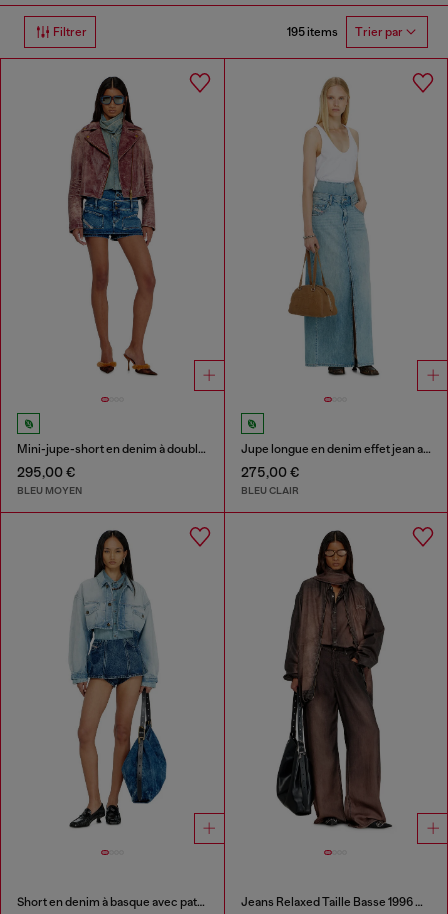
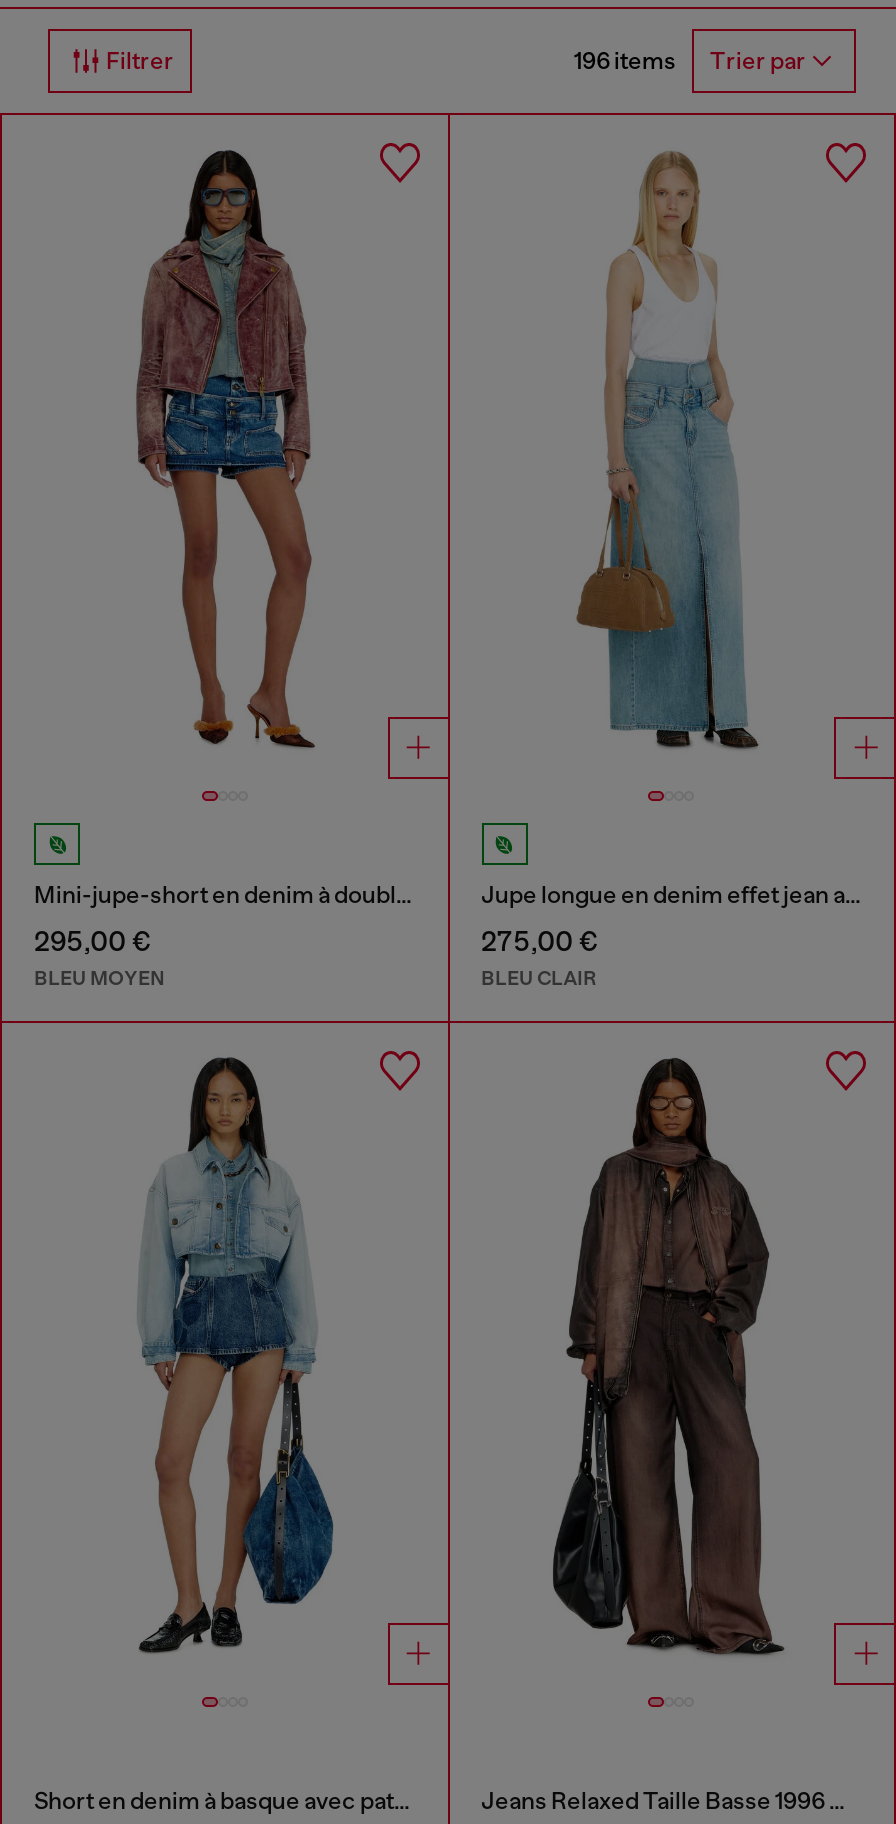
- 195 items Trier par
+ 196 items Trier par
